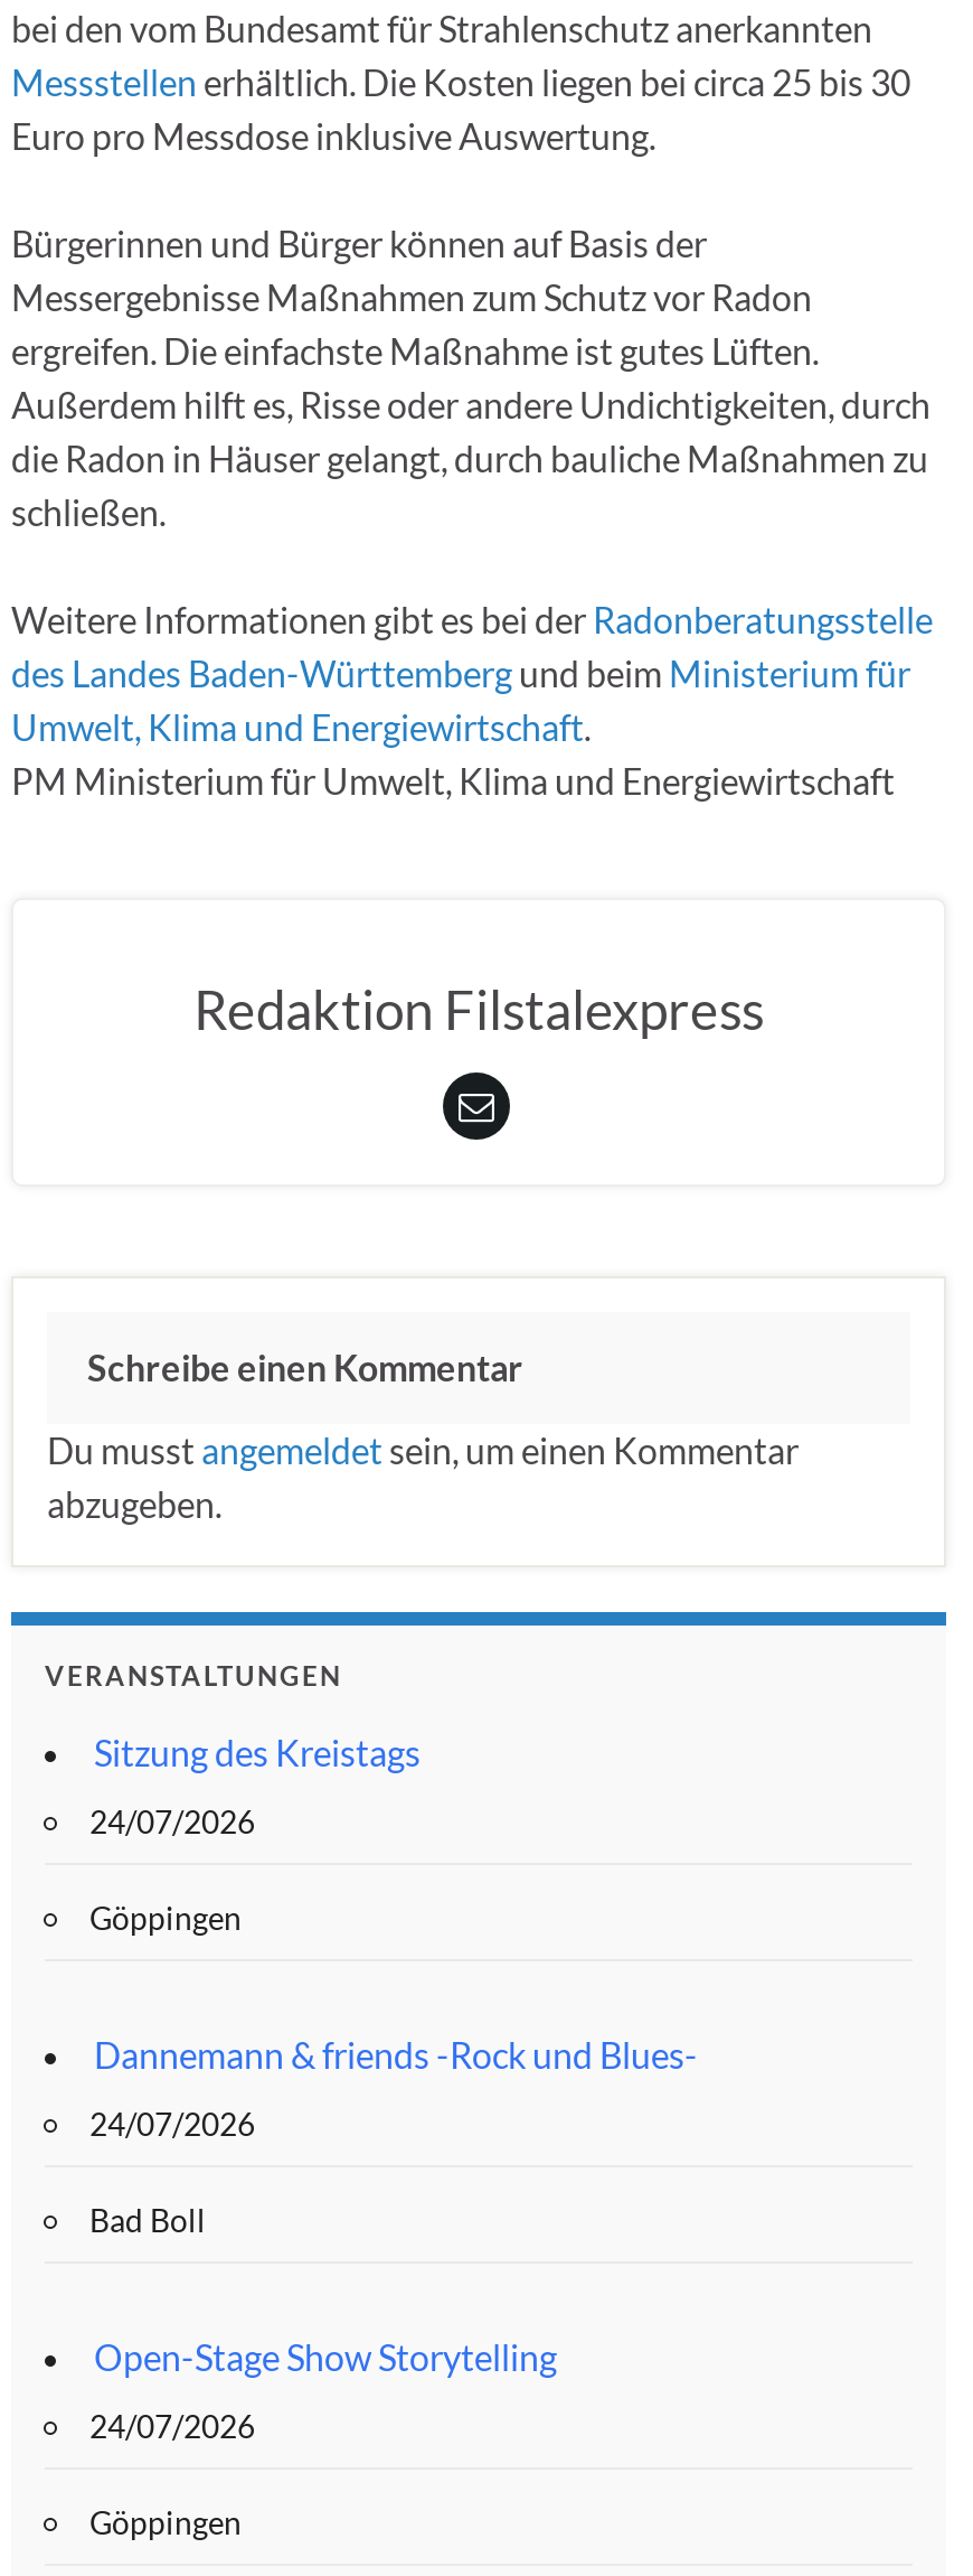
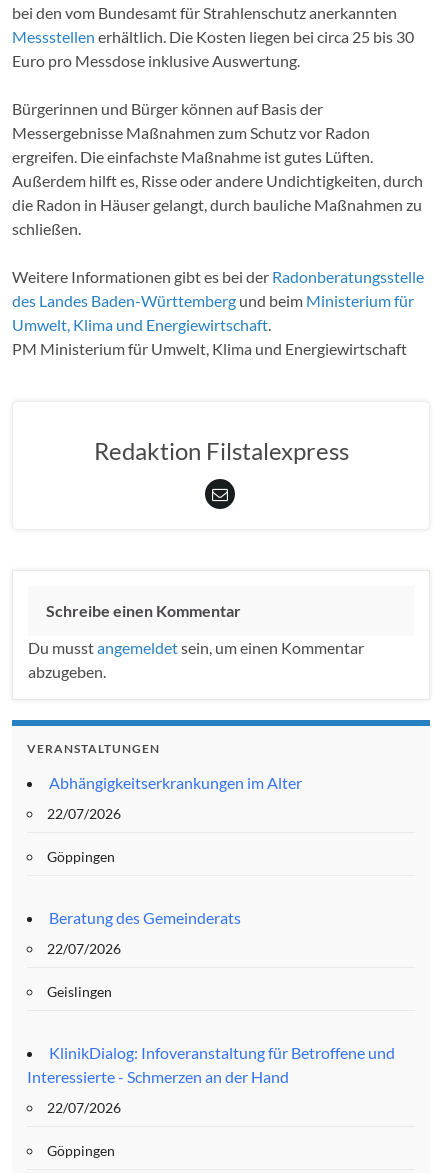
- Sitzung des Kreistags
+ Abhängigkeitserkrankungen im Alter

- 24/07/2026
+ 22/07/2026

- Dannemann & friends -Rock und Blues-
+ Beratung des Gemeinderats

- 24/07/2026
+ 22/07/2026

- Bad Boll
+ Geislingen

- Open-Stage Show Storytelling
+ KlinikDialog: Infoveranstaltung für Betroffene und
+ Interessierte - Schmerzen an der Hand

- 24/07/2026
+ 22/07/2026
